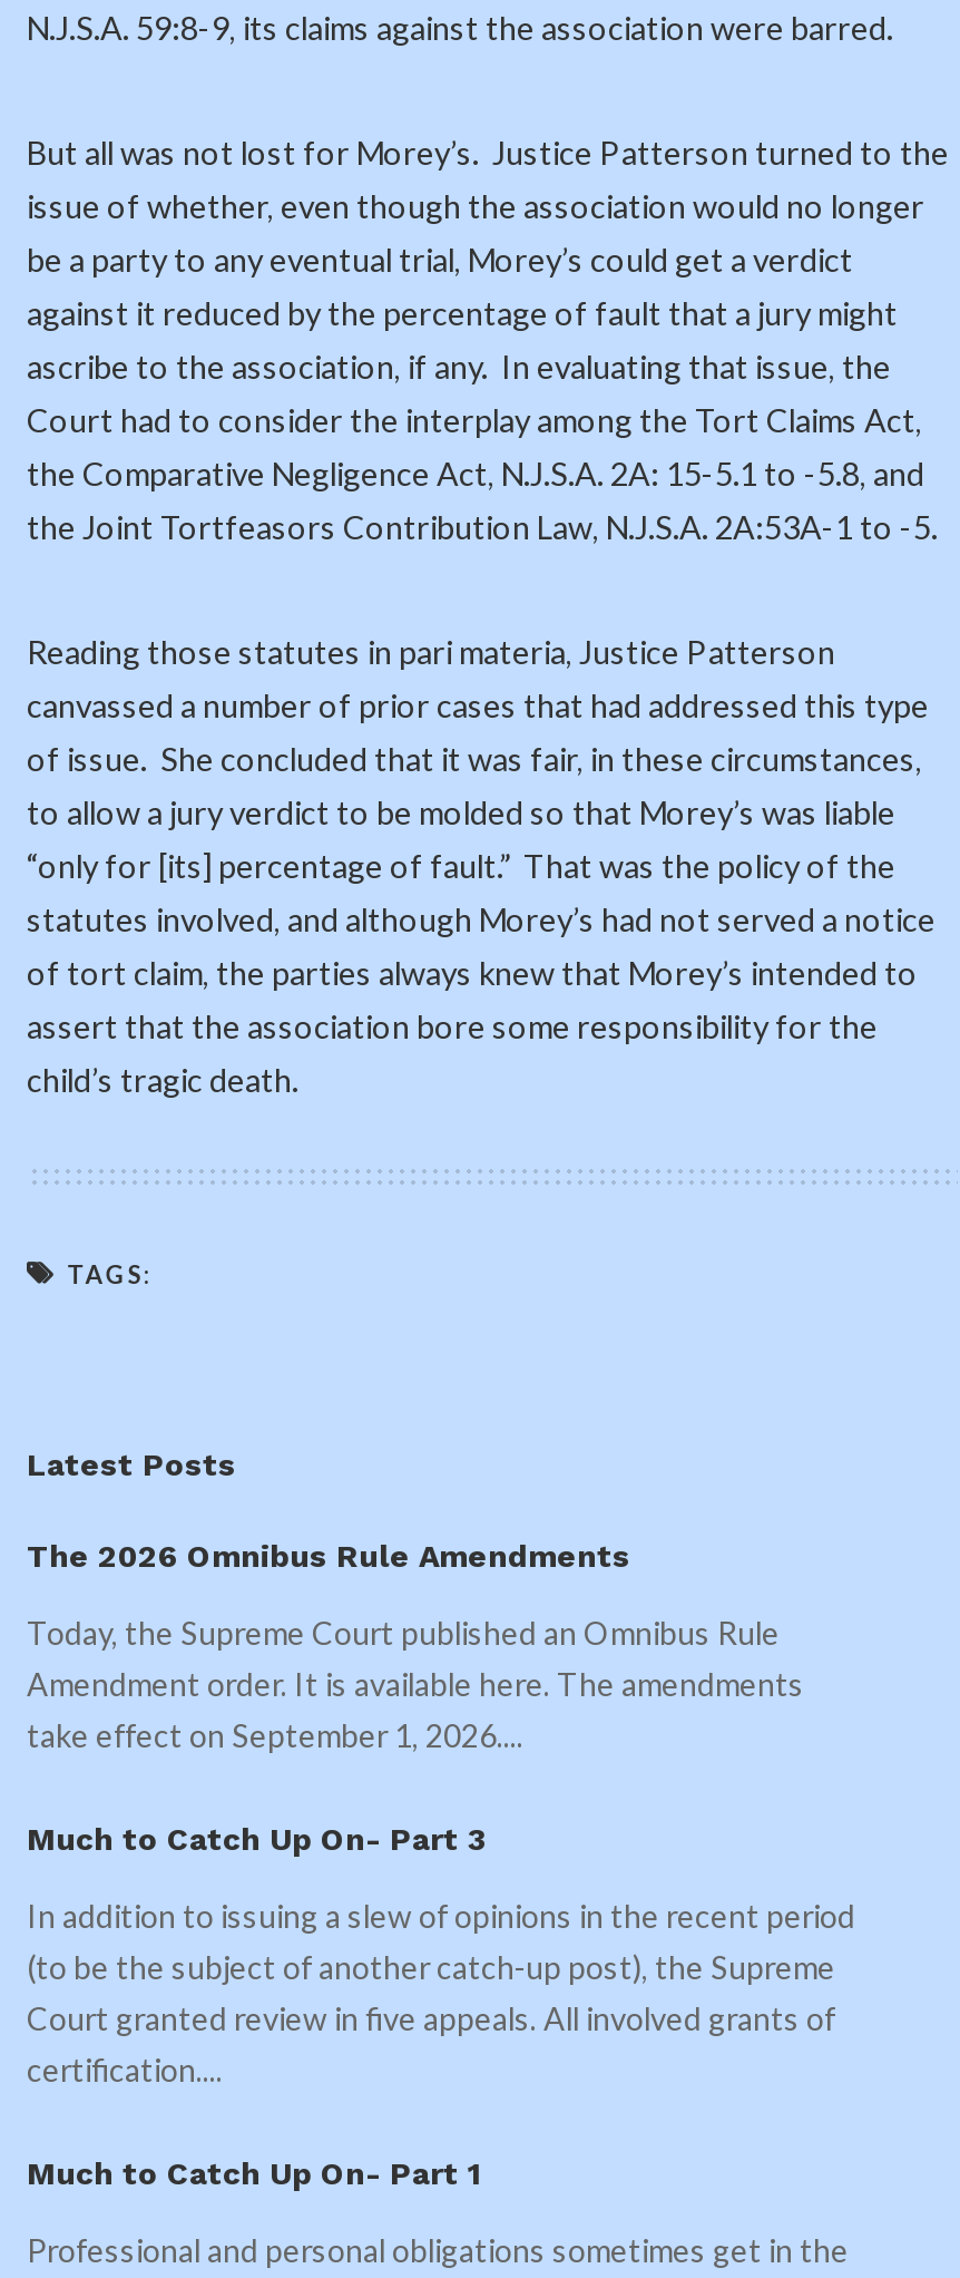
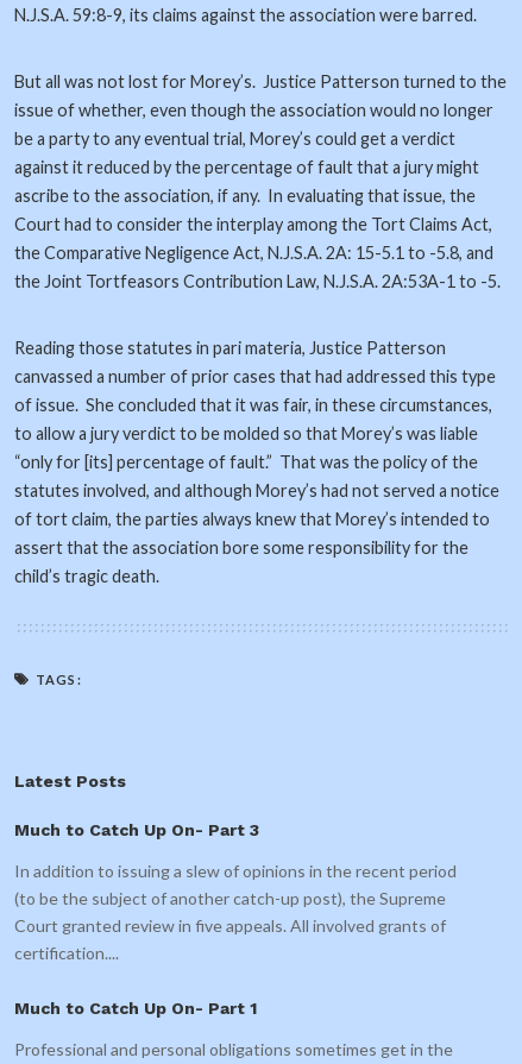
- The 2026 Omnibus Rule Amendments
- Today, the Supreme Court published an Omnibus Rule
- Amendment order. It is available here. The amendments
- take effect on September 1, 2026....
